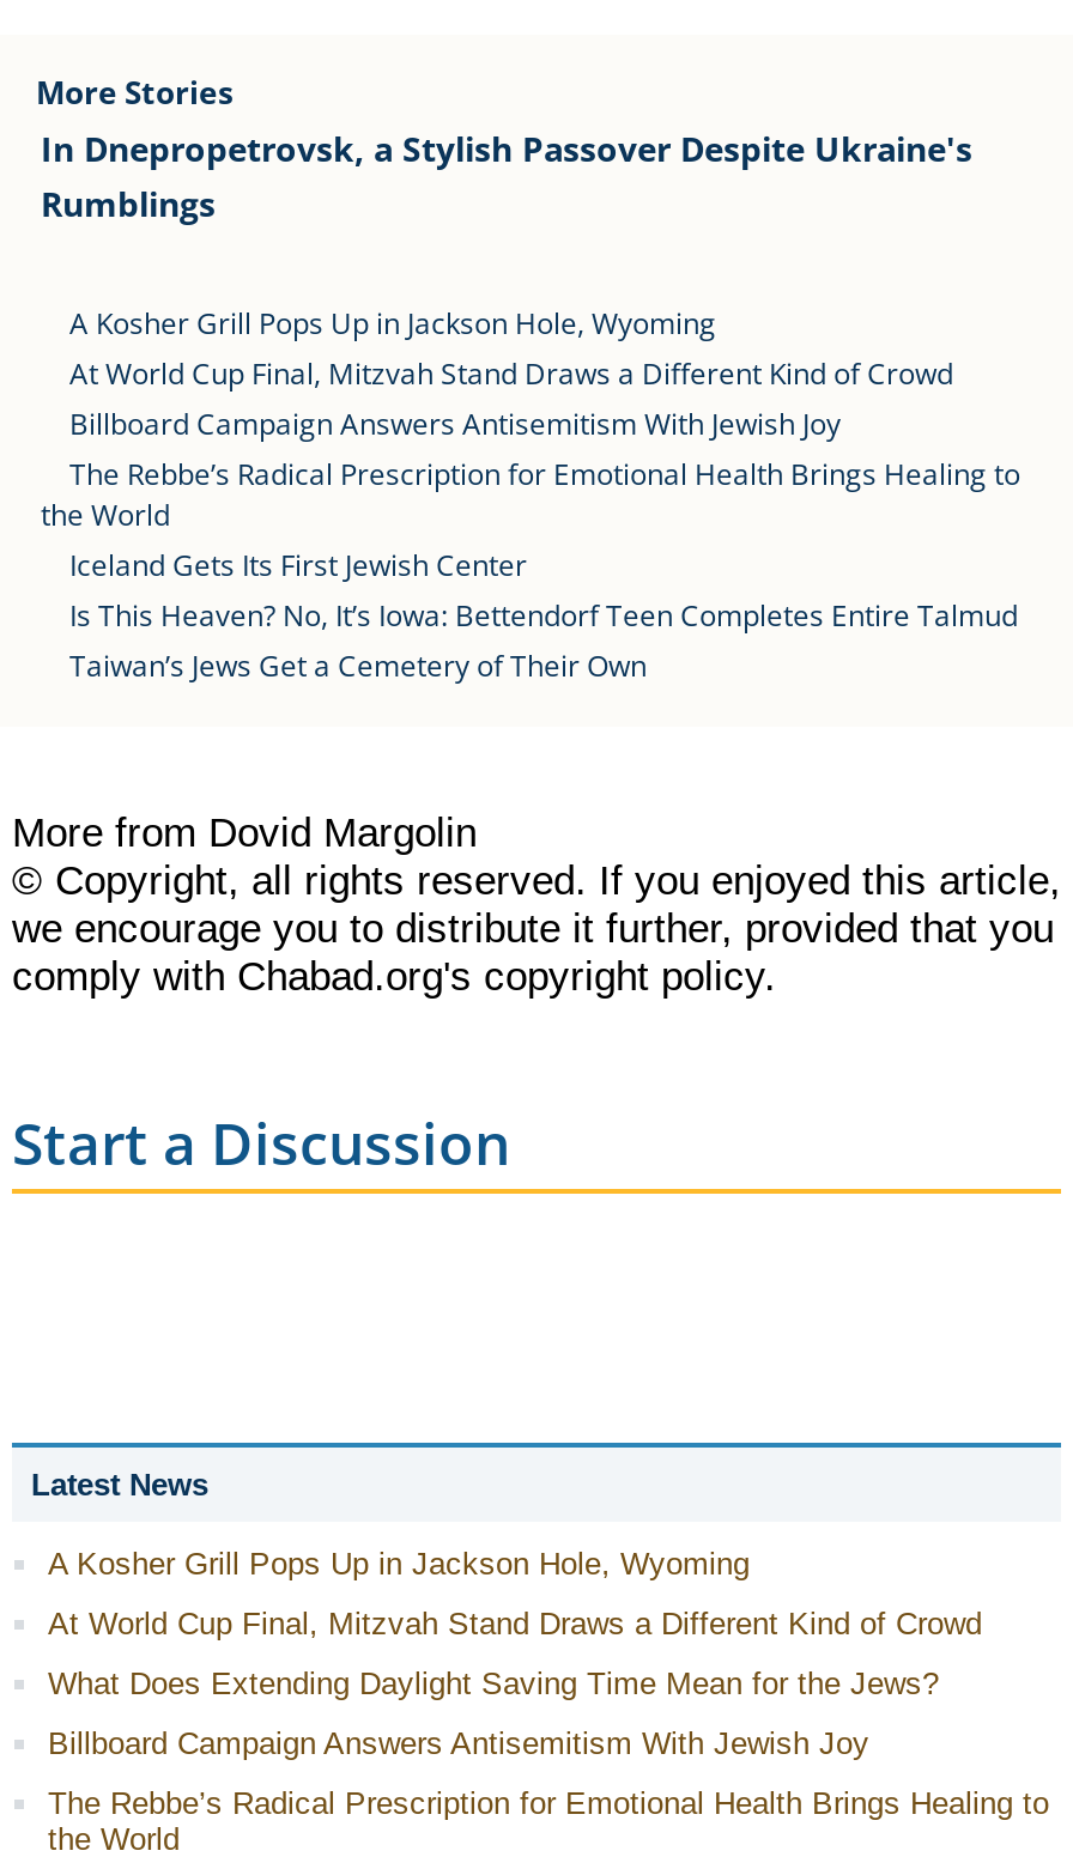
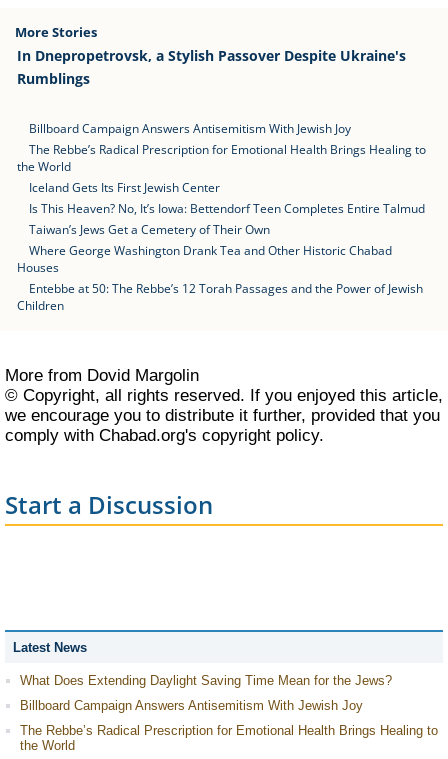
- A Kosher Grill Pops Up in Jackson Hole, Wyoming
- At World Cup Final, Mitzvah Stand Draws a Different Kind of Crowd

moved up: Billboard Campaign Answers Antisemitism With Jewish Joy | The Rebbe’s Radical Prescription for Emotional Health Brings Healing to | the World | Iceland Gets Its First Jewish Center | Is This Heaven? No, It’s Iowa: Bettendorf Teen Completes Entire Talmud | Taiwan’s Jews Get a Cemetery of Their Own

+ Where George Washington Drank Tea and Other Historic Chabad
+ Houses
+ Entebbe at 50: The Rebbe’s 12 Torah Passages and the Power of Jewish
+ Children

moved down: More from Dovid Margolin | © Copyright, all rights reserved. If you enjoyed this article, | we encourage you to distribute it further, provided that you | comply with Chabad.org's copyright policy. | Start a Discussion | Latest News

- A Kosher Grill Pops Up in Jackson Hole, Wyoming
- At World Cup Final, Mitzvah Stand Draws a Different Kind of Crowd
